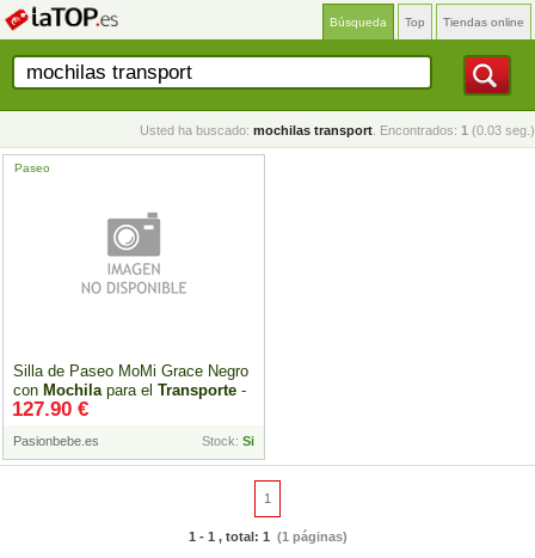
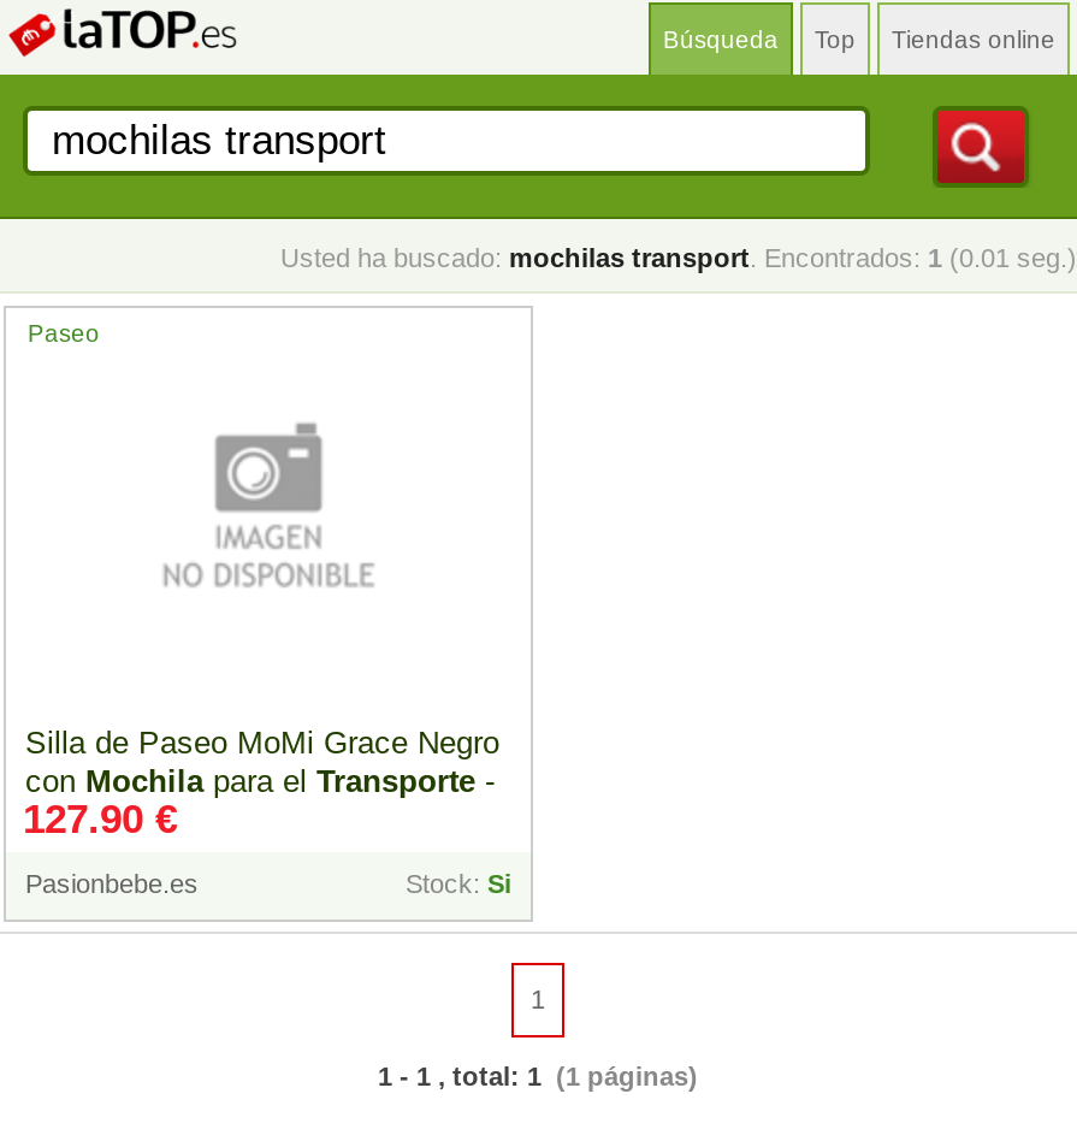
- Usted ha buscado: mochilas transport. Encontrados: 1 (0.03 seg.)
+ Usted ha buscado: mochilas transport. Encontrados: 1 (0.01 seg.)
